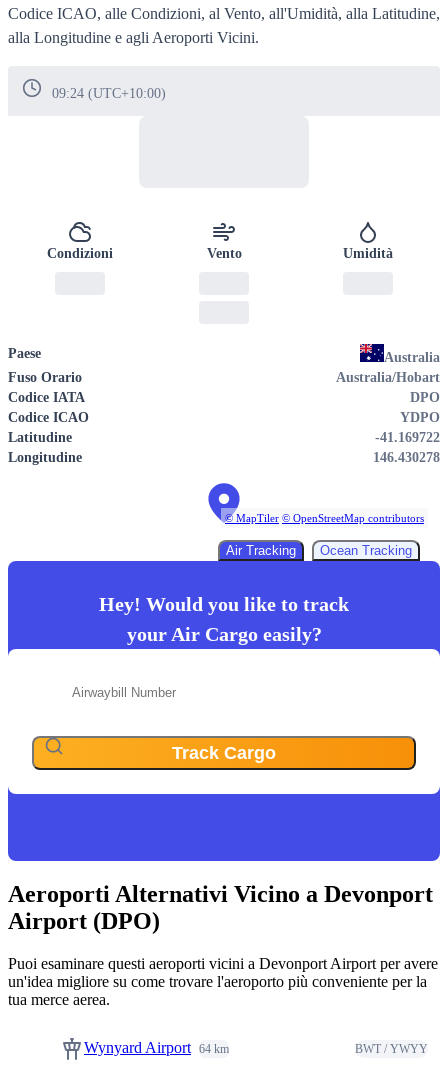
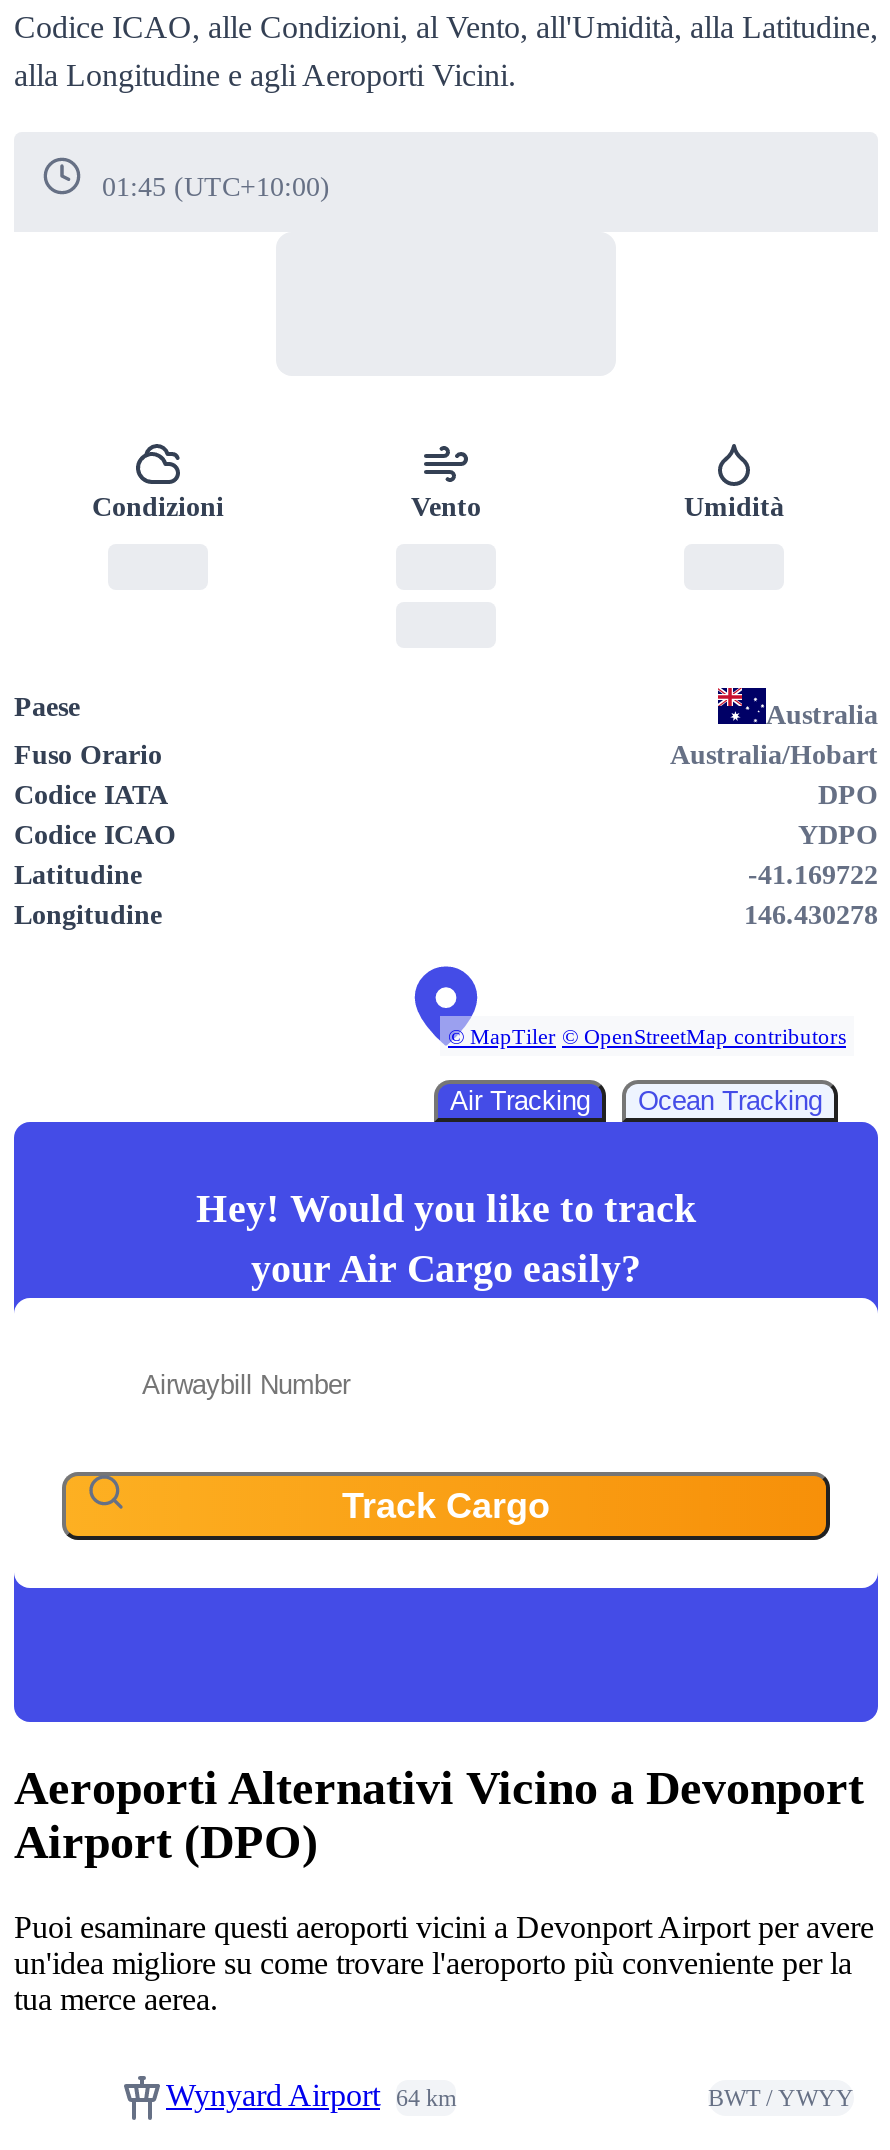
- 09:24 (UTC+10:00)
+ 01:45 (UTC+10:00)
